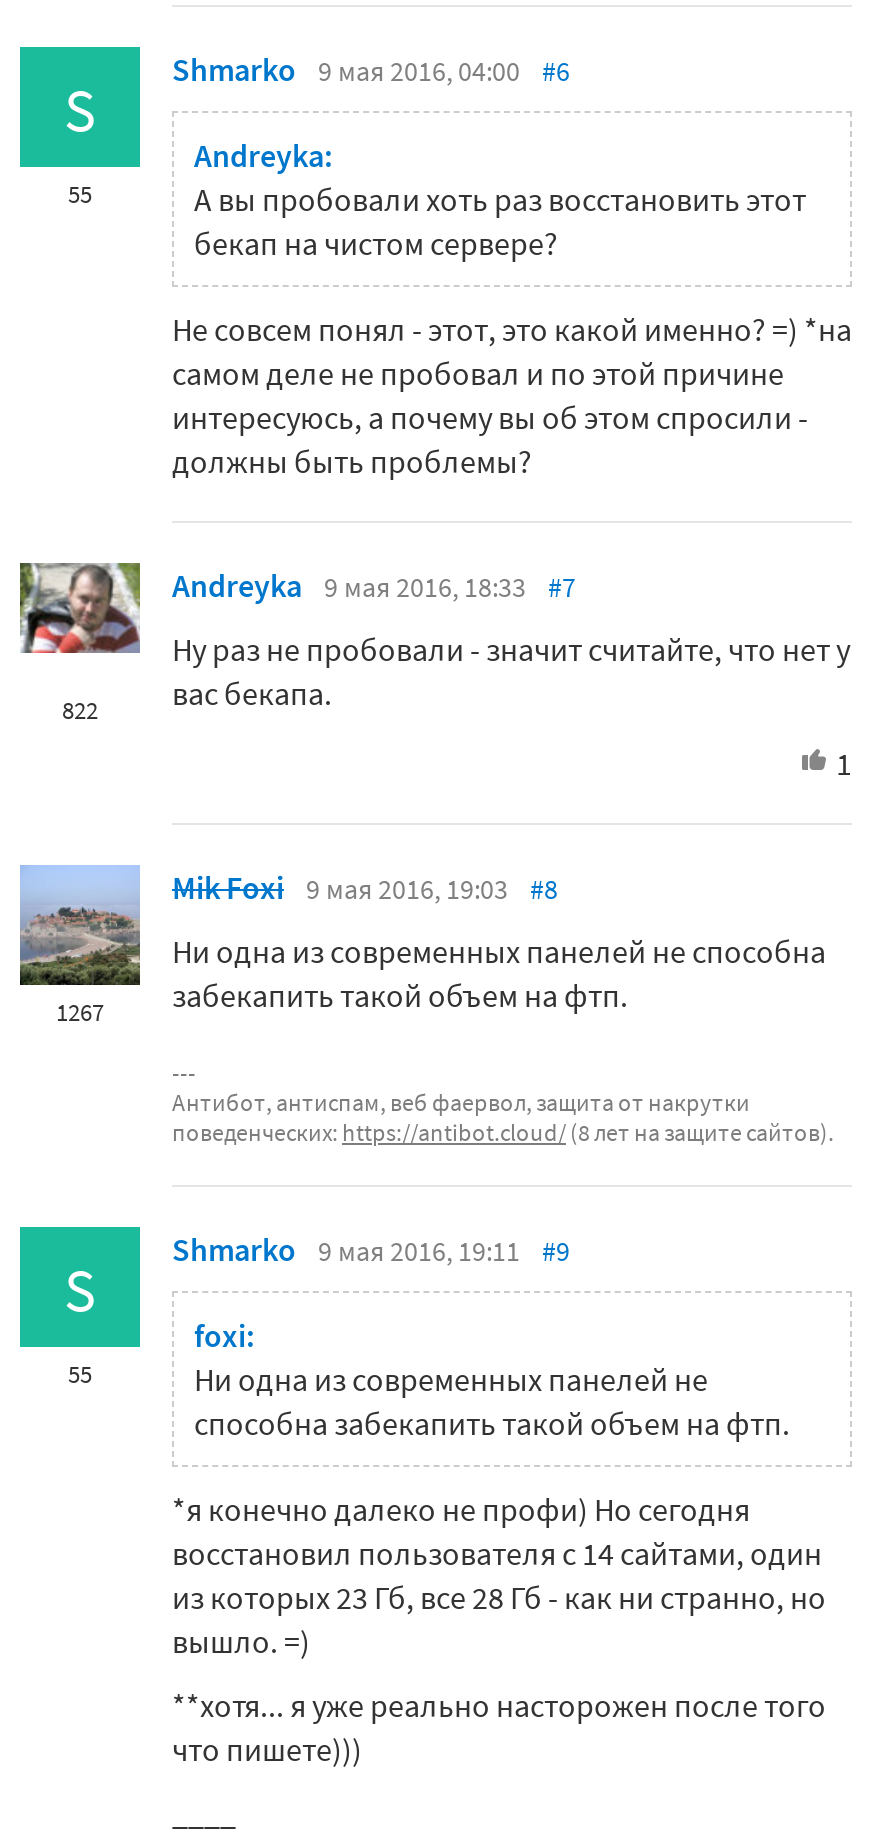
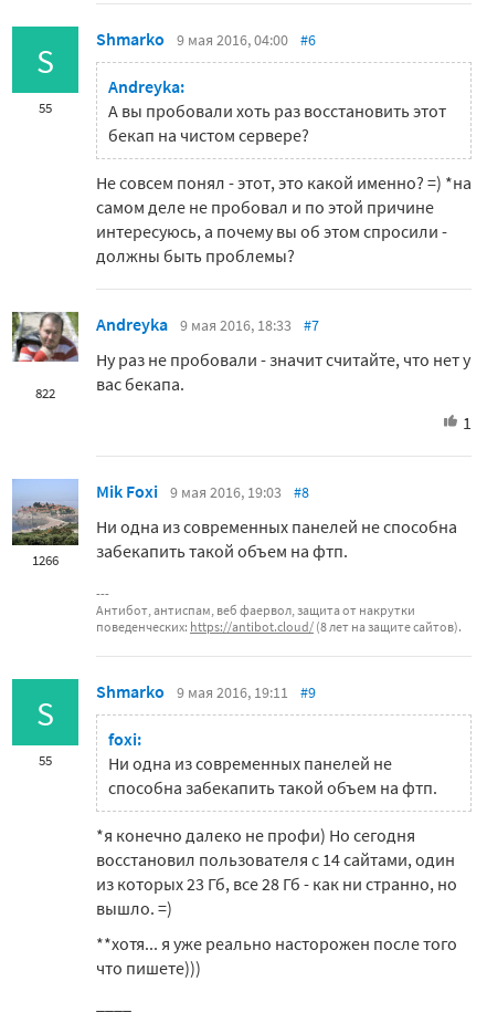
- 1267
+ 1266
